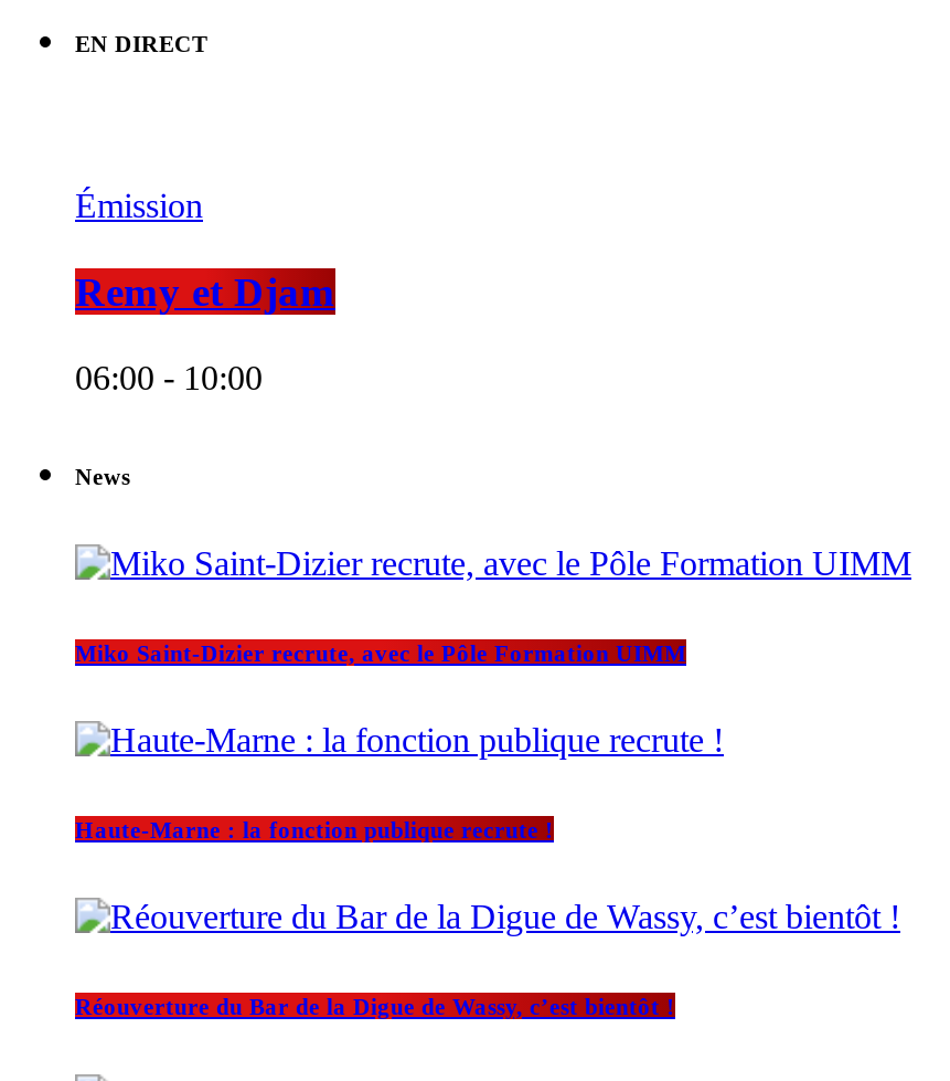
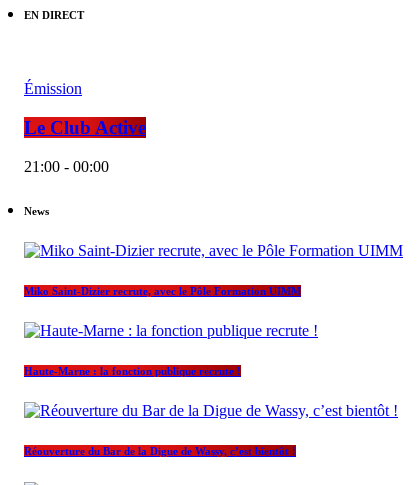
- Remy et Djam
+ Le Club Active

- 06:00 - 10:00
+ 21:00 - 00:00
